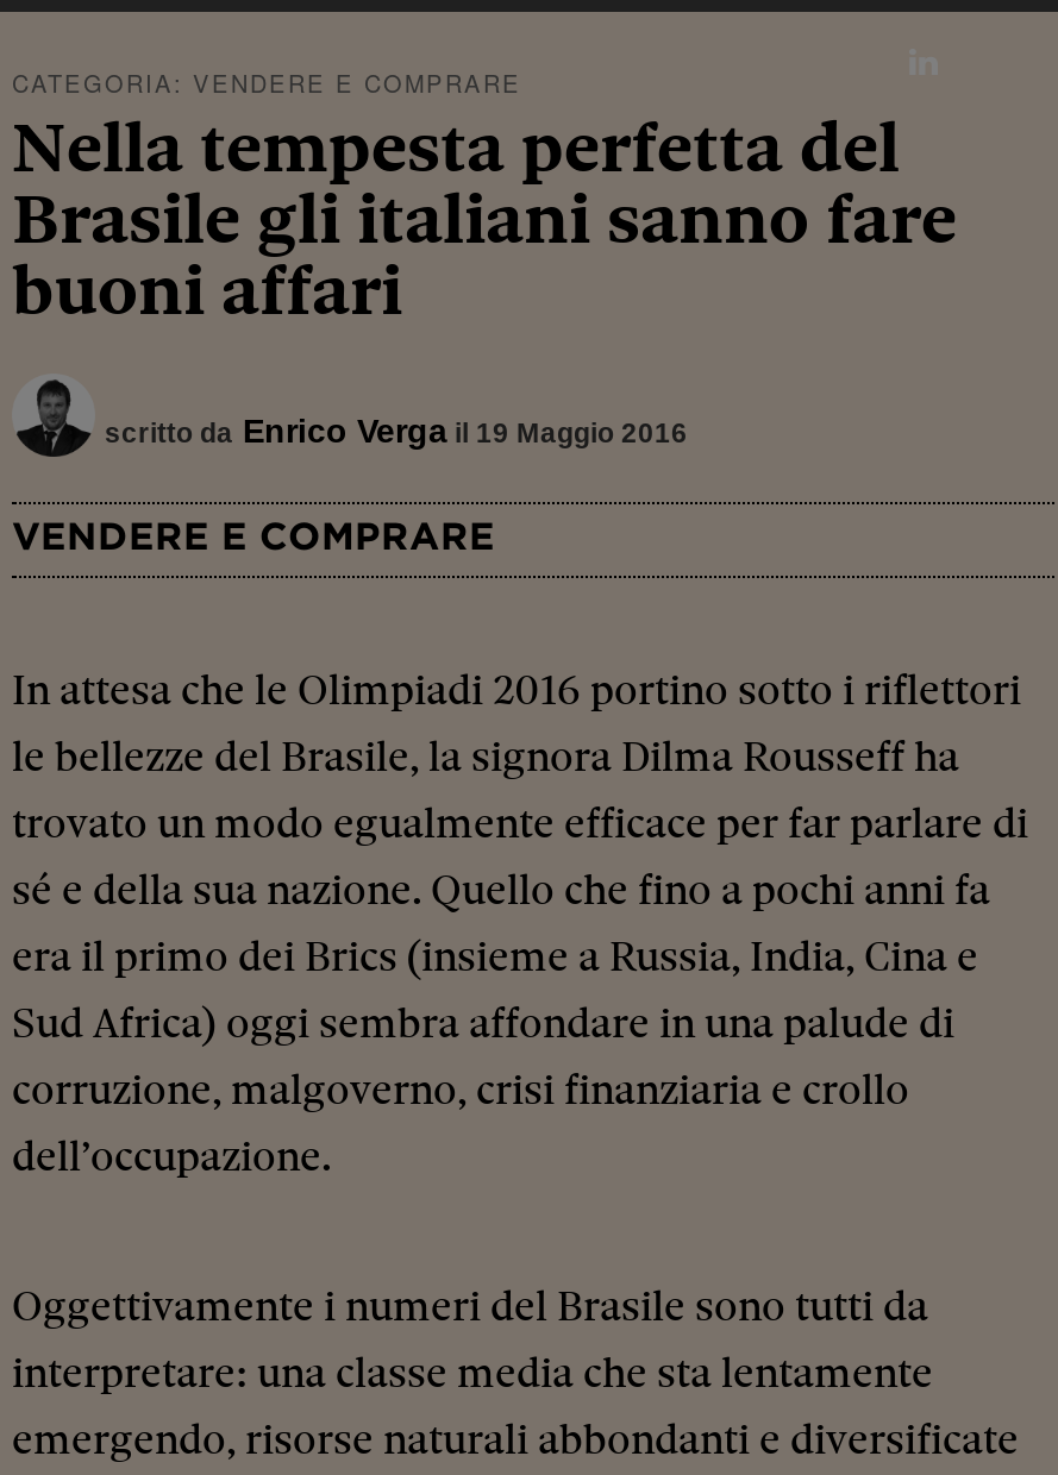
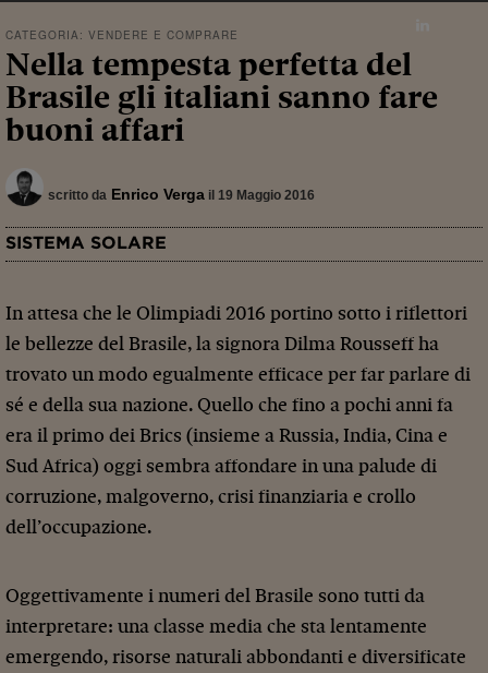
- VENDERE E COMPRARE
+ SISTEMA SOLARE
